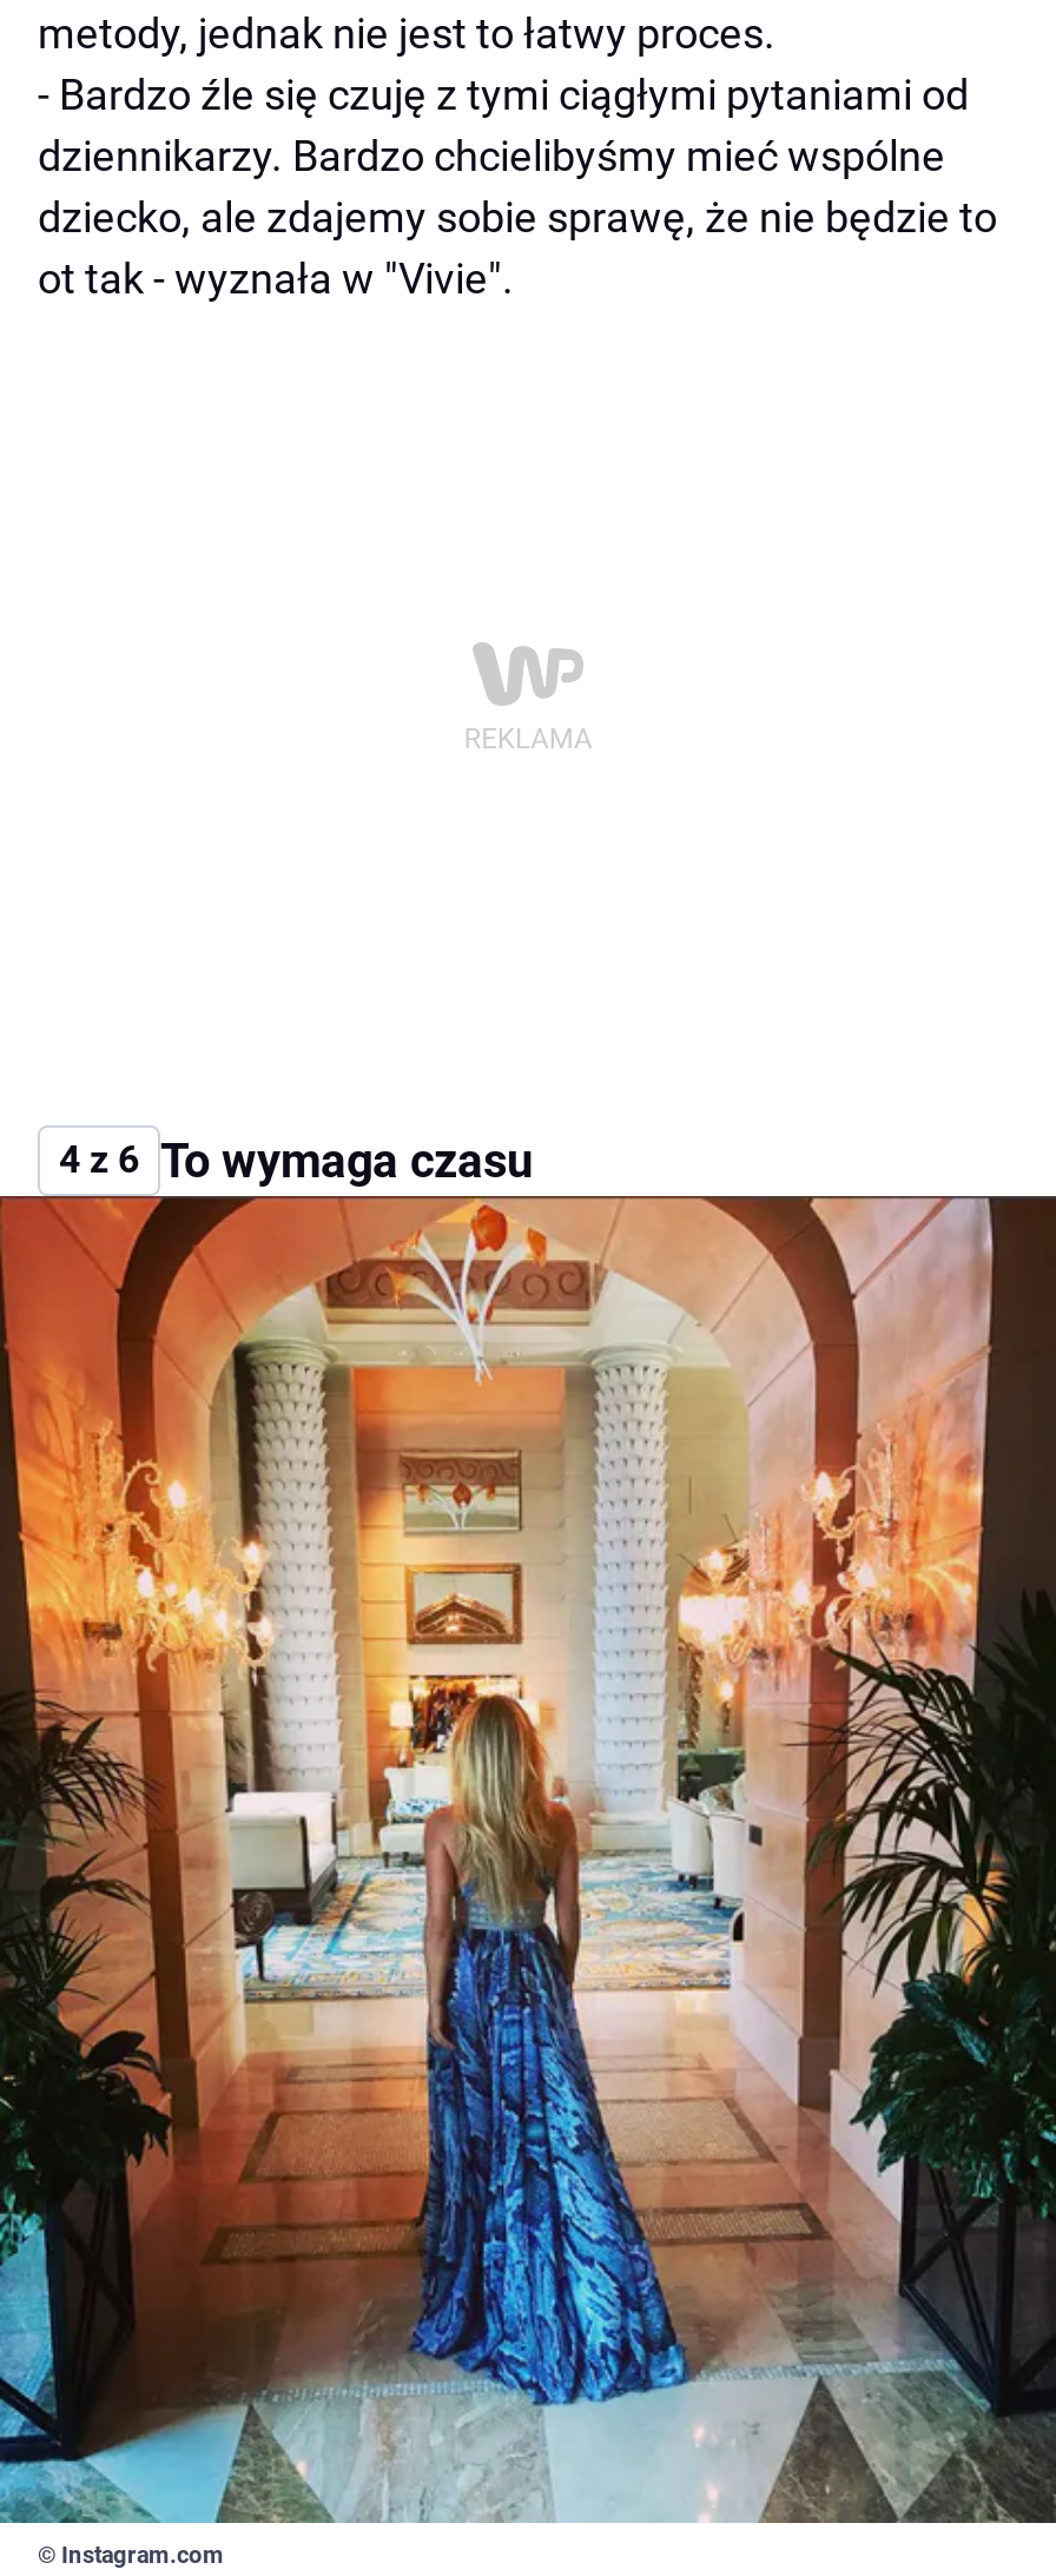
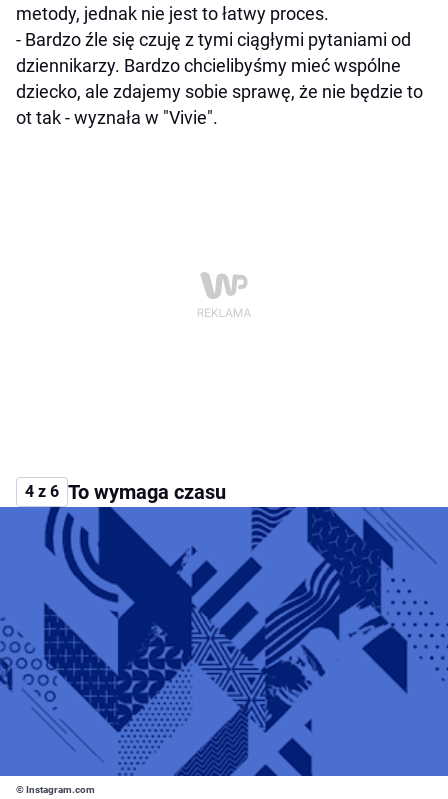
- [image]
+ [image]
